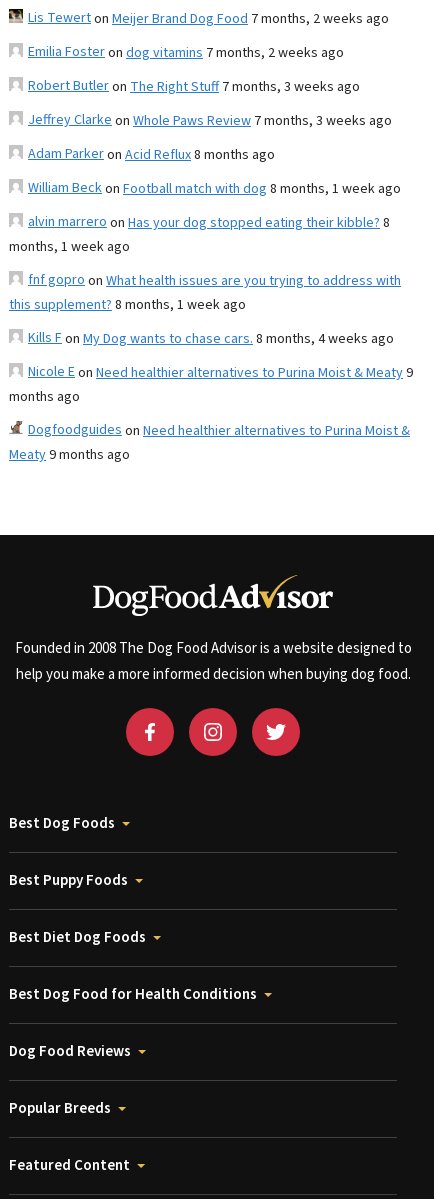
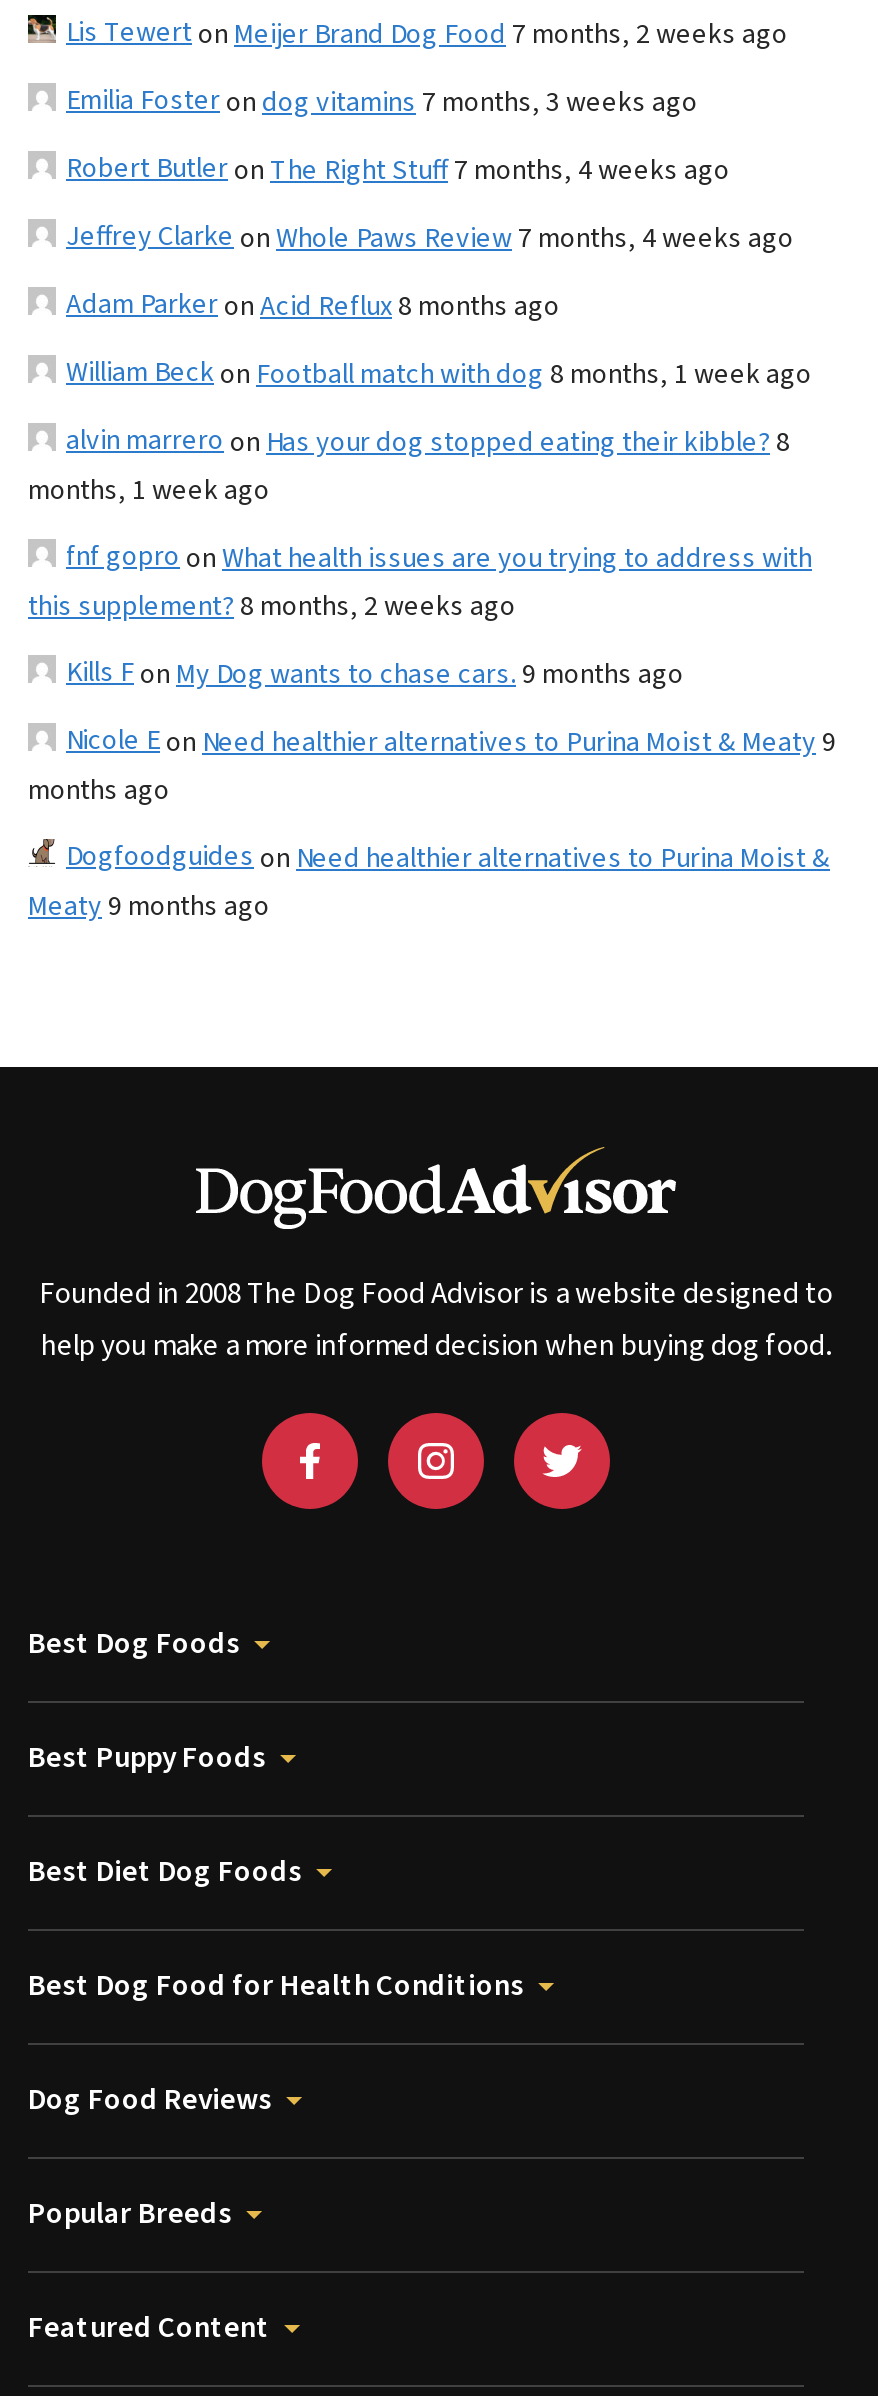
- Emilia Fosteron dog vitamins 7 months, 2 weeks ago
+ Emilia Fosteron dog vitamins 7 months, 3 weeks ago

- Robert Butleron The Right Stuff 7 months, 3 weeks ago
+ Robert Butleron The Right Stuff 7 months, 4 weeks ago

- Jeffrey Clarkeon Whole Paws Review 7 months, 3 weeks ago
+ Jeffrey Clarkeon Whole Paws Review 7 months, 4 weeks ago

- this supplement? 8 months, 1 week ago
+ this supplement? 8 months, 2 weeks ago

- Kills Fon My Dog wants to chase cars. 8 months, 4 weeks ago
+ Kills Fon My Dog wants to chase cars. 9 months ago
